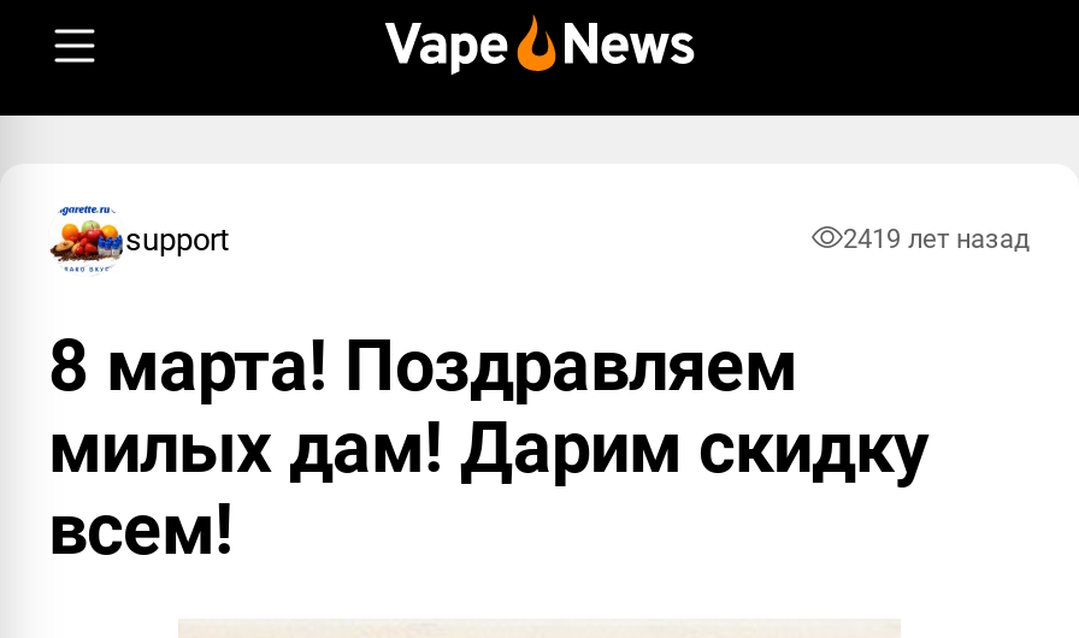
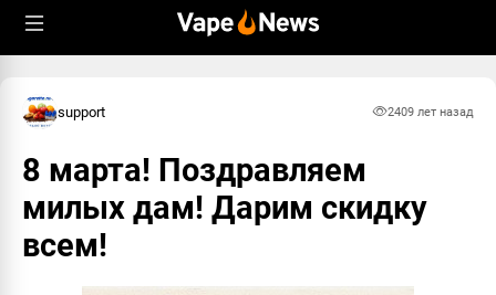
- 241 9 лет назад
+ 240 9 лет назад
